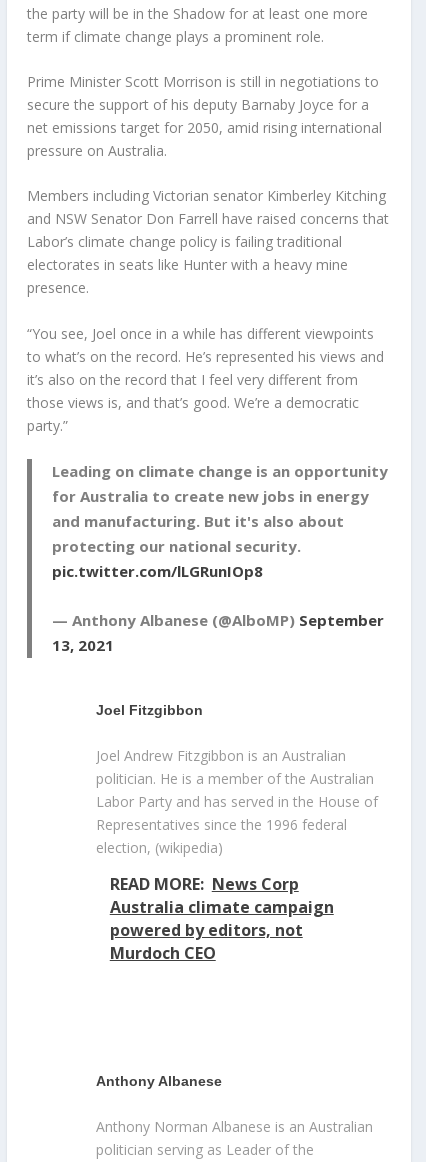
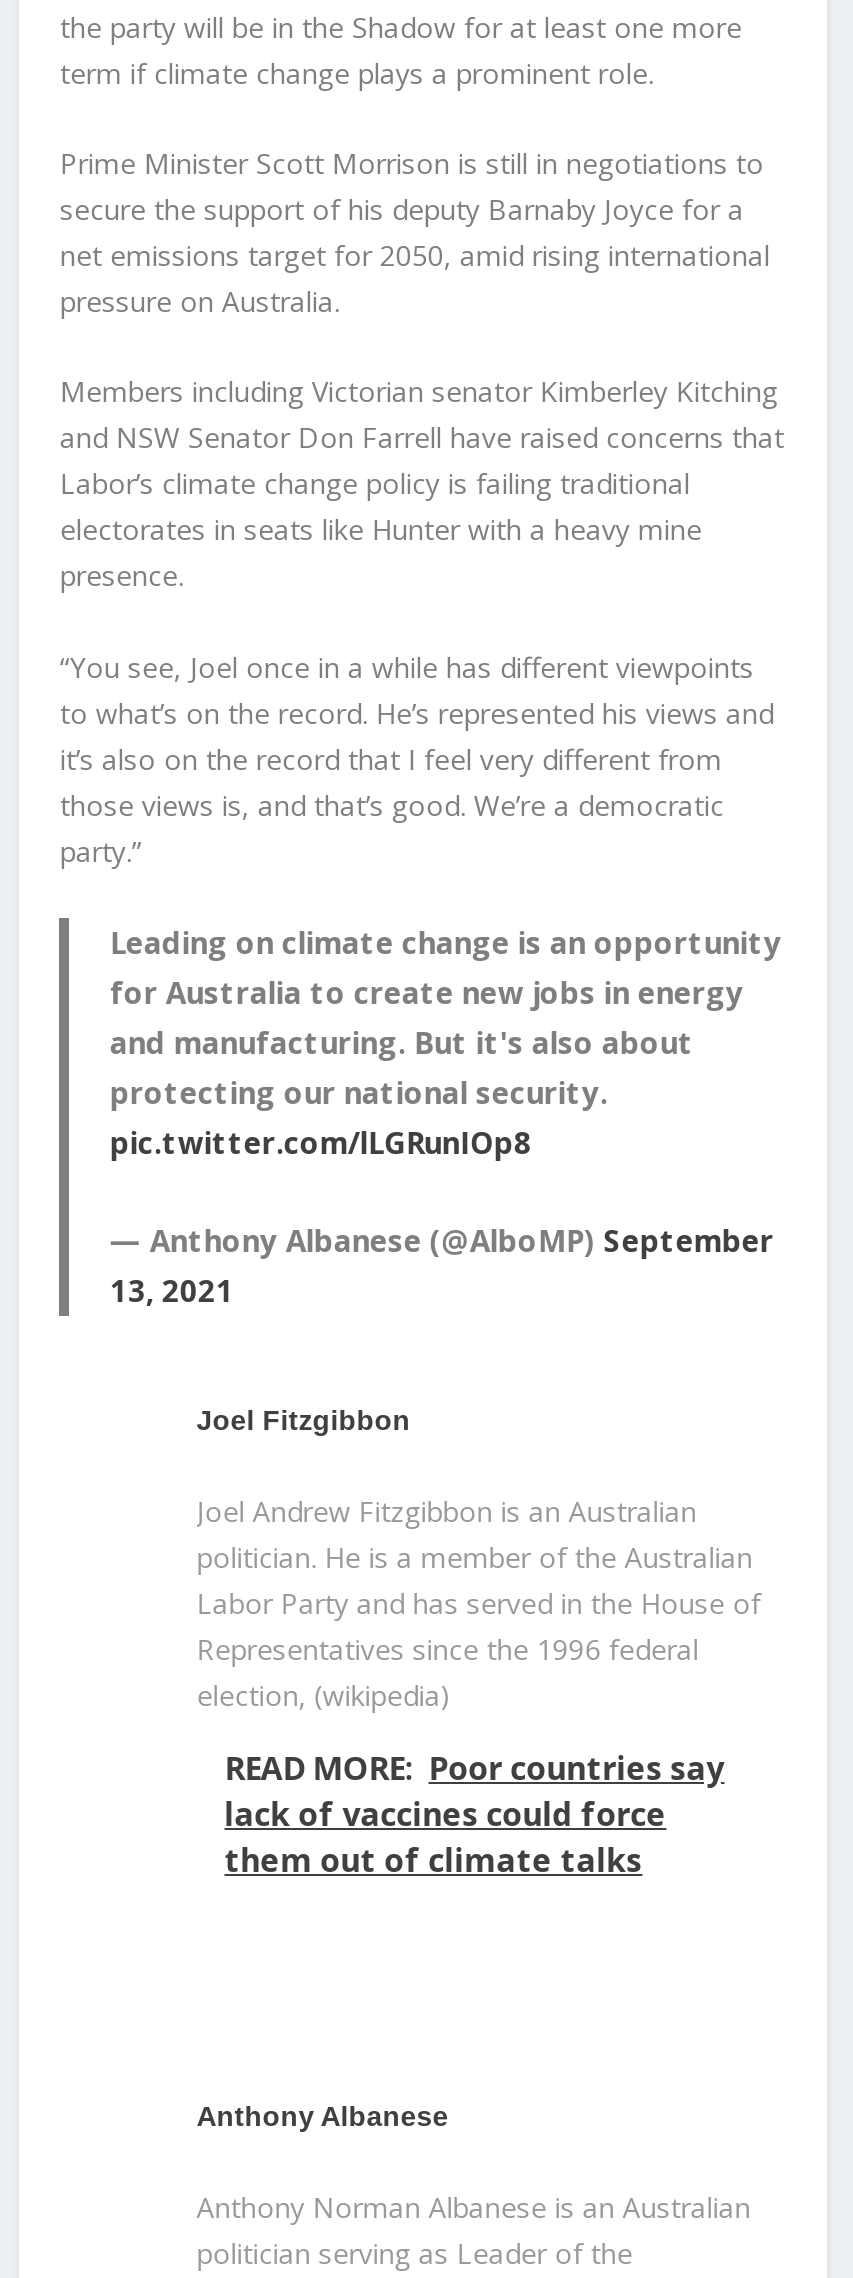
- READ MORE: News Corp
- Australia climate campaign
- powered by editors, not
- Murdoch CEO
+ READ MORE: Poor countries say
+ lack of vaccines could force
+ them out of climate talks
